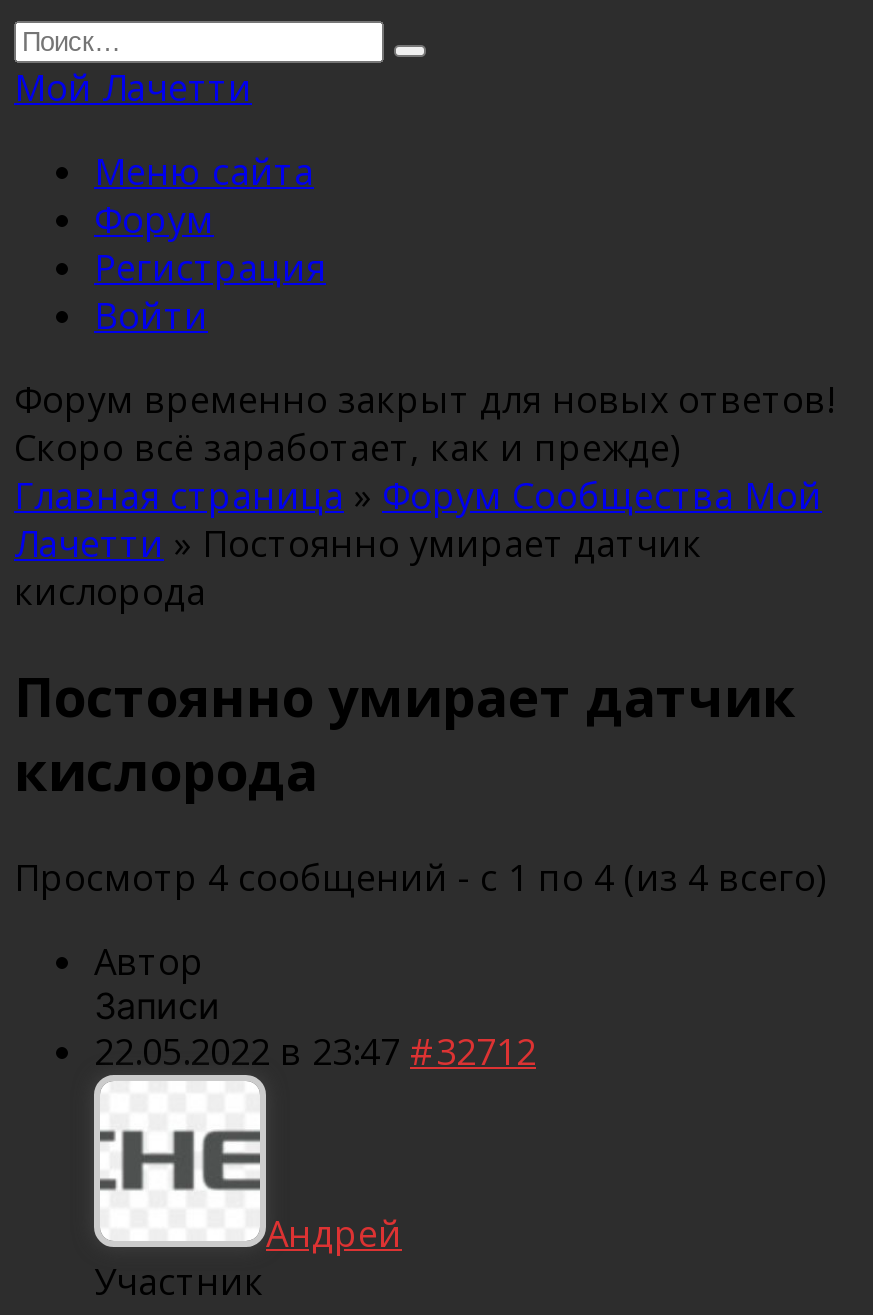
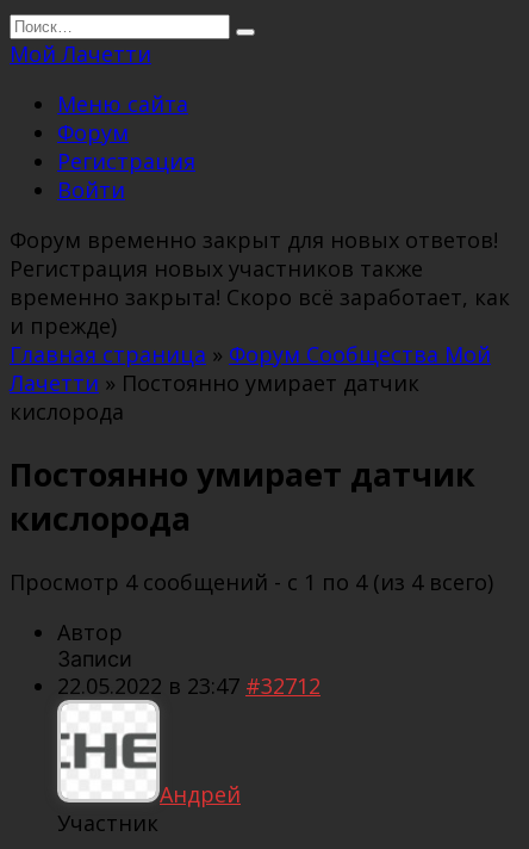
- Скоро всё заработает, как и прежде)
+ Регистрация новых участников также
+ временно закрыта! Скоро всё заработает, как
+ и прежде)
